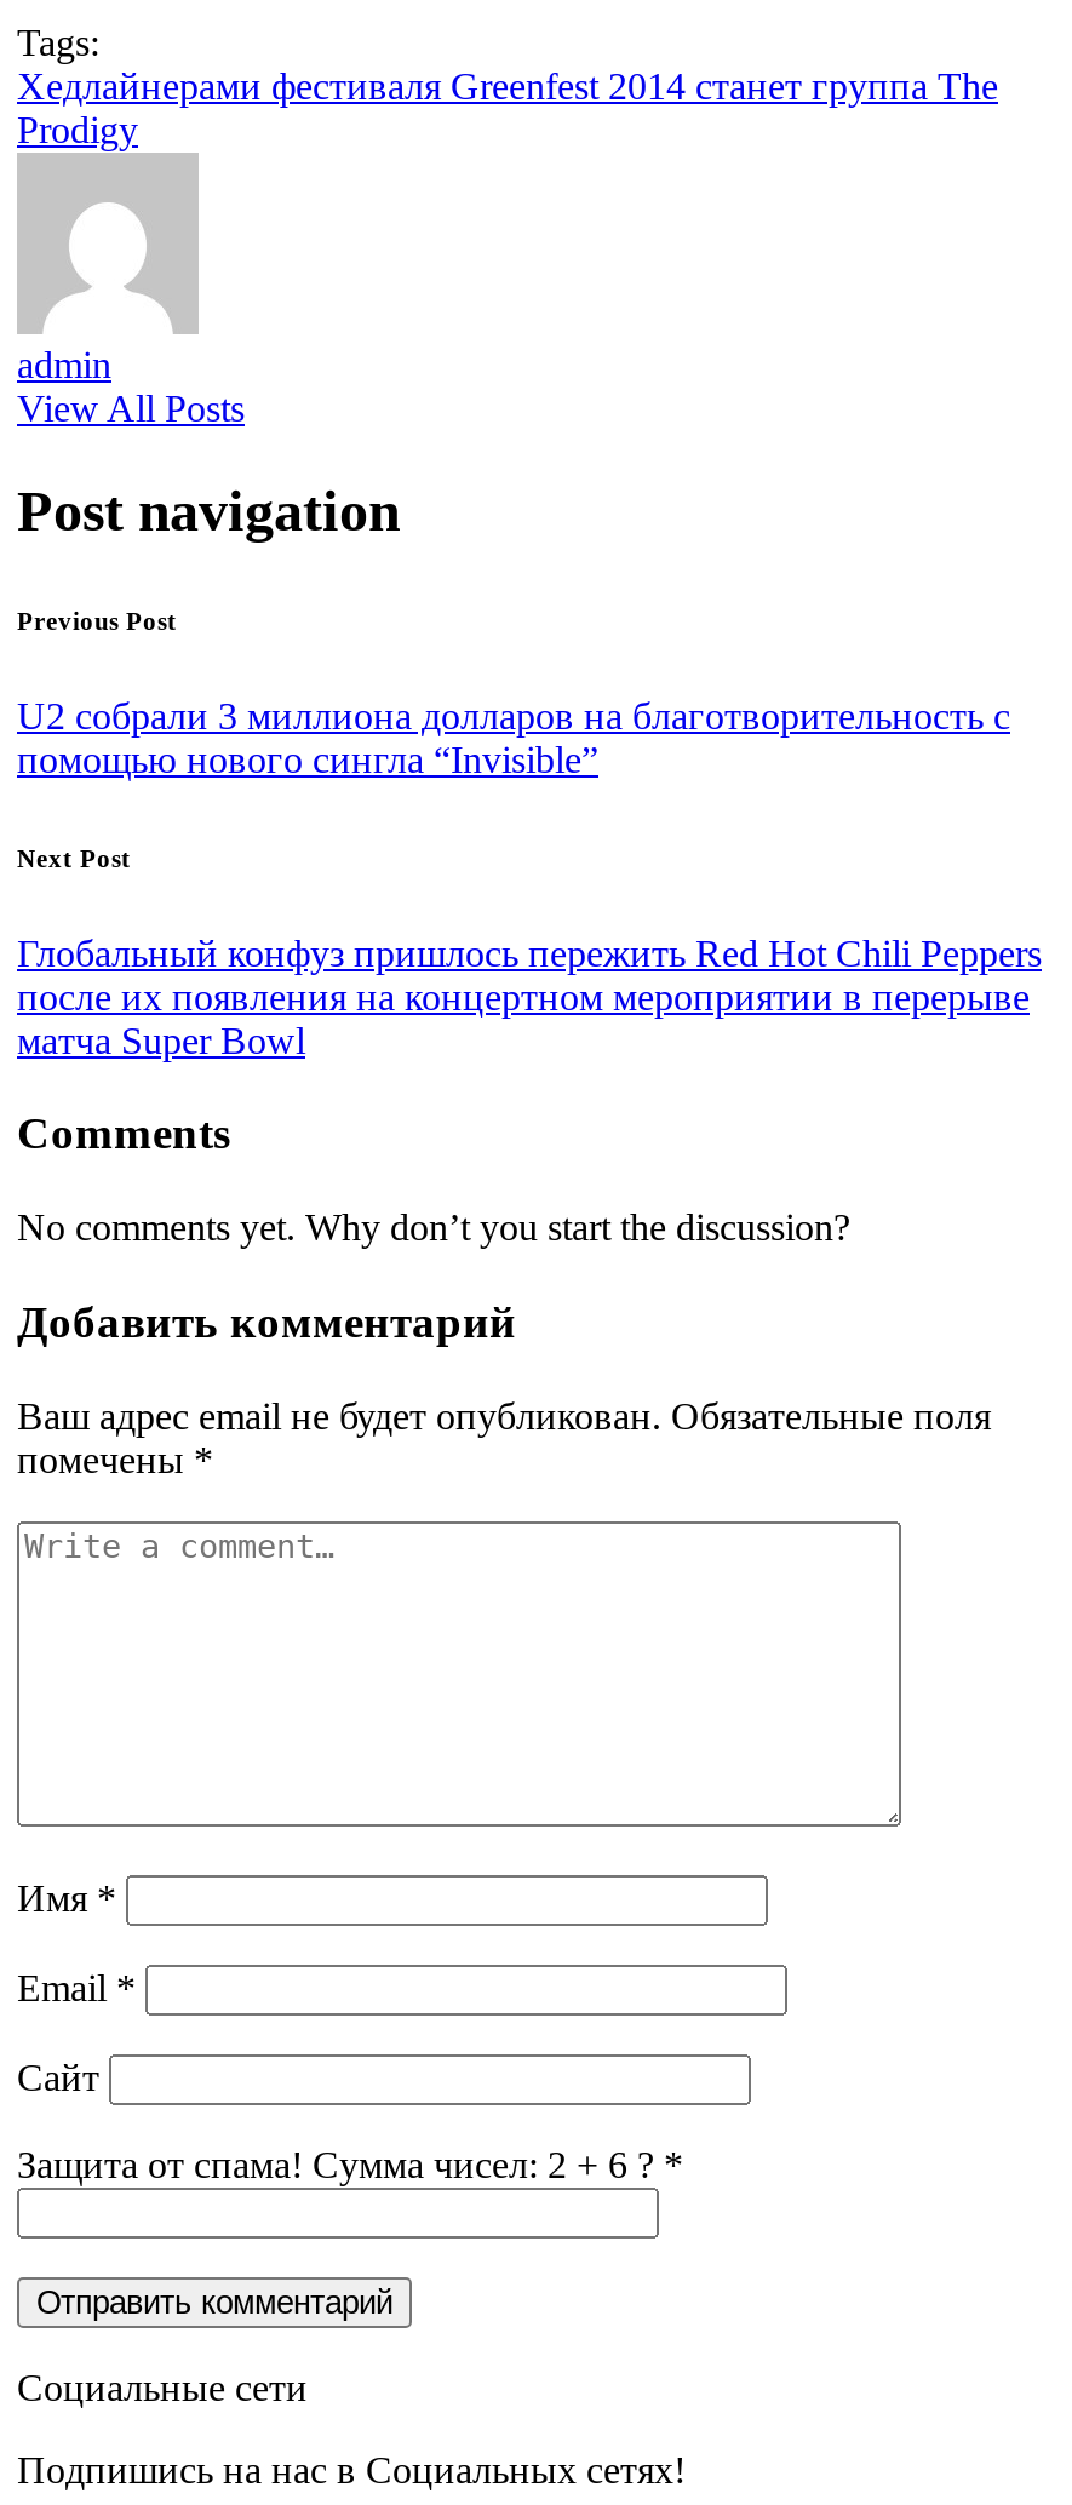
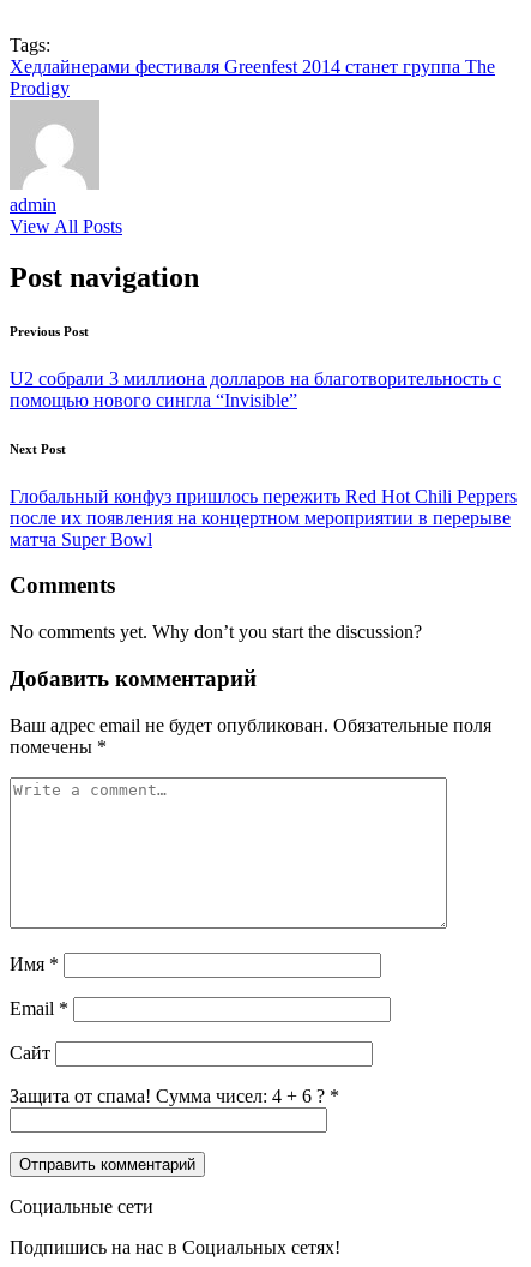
- Защита от спама! Сумма чисел: 2 + 6 ? *
+ Защита от спама! Сумма чисел: 4 + 6 ? *
